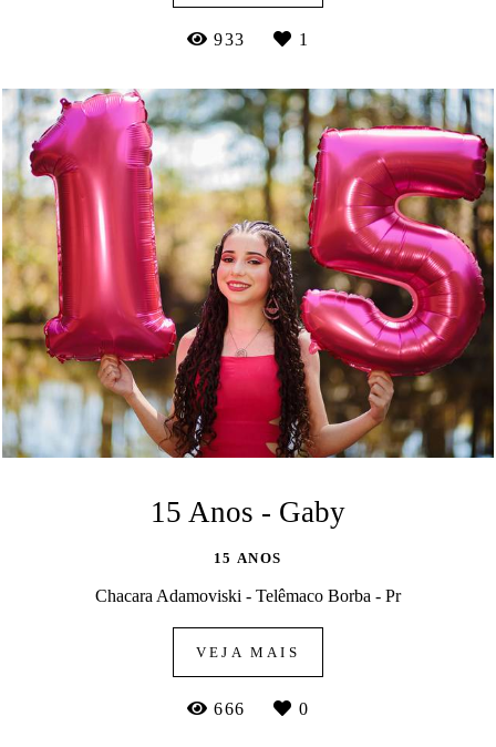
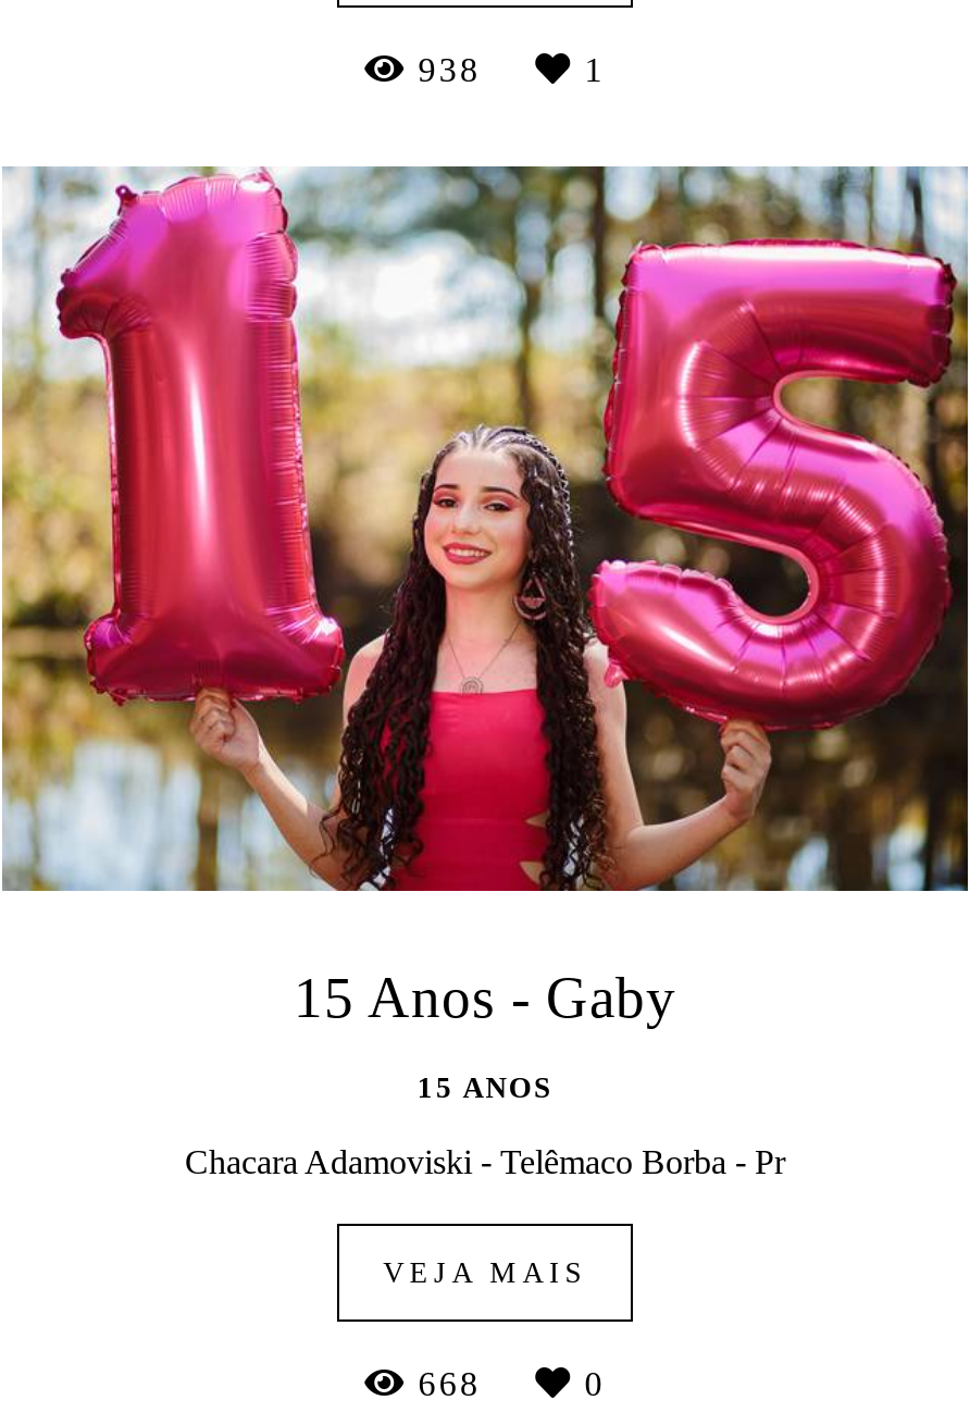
- 933
+ 938

- 666
+ 668
